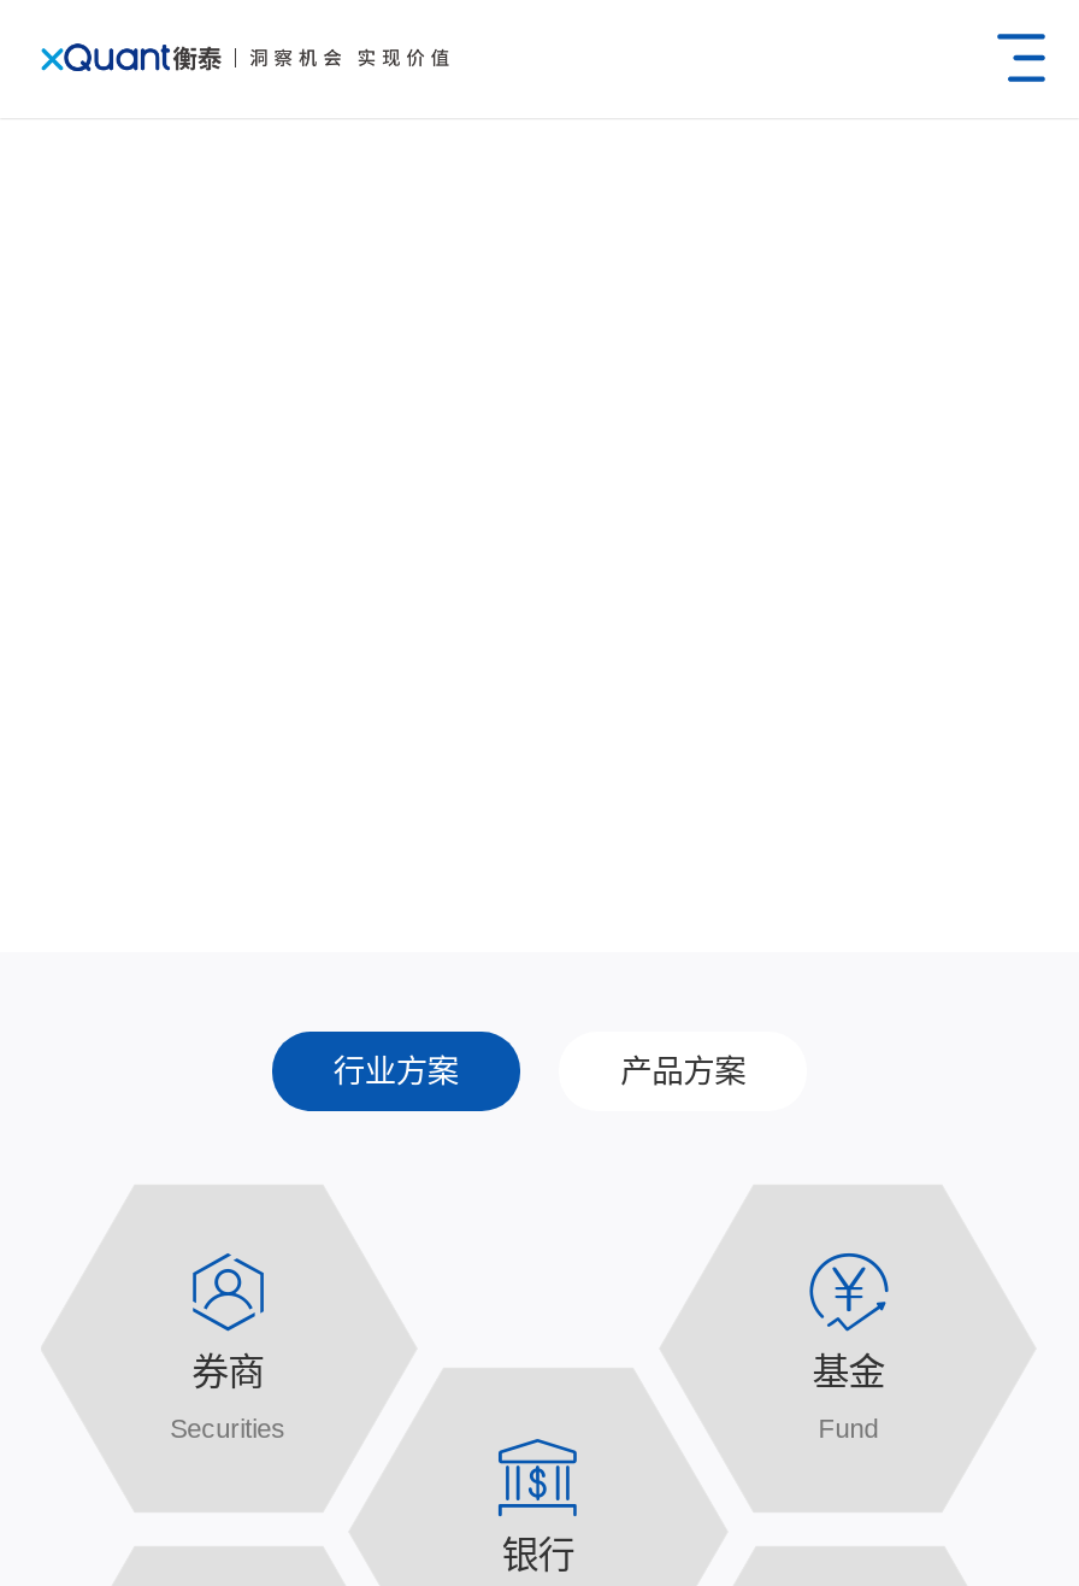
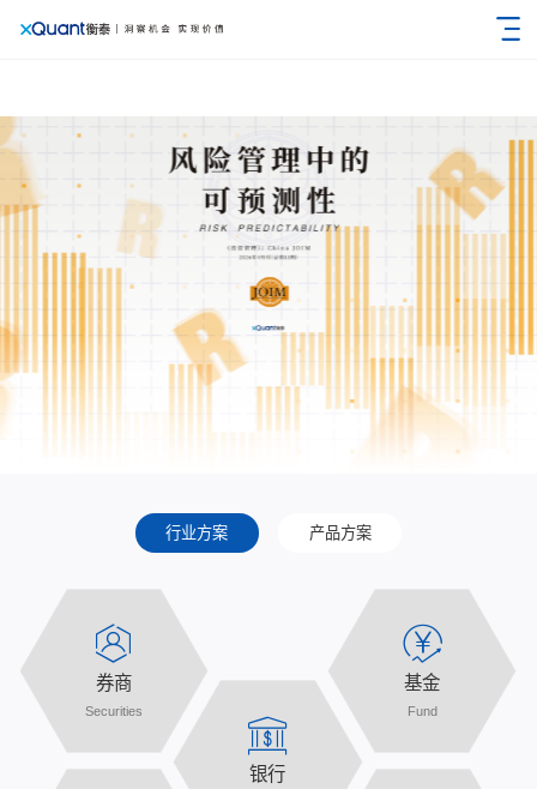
+ [image]
